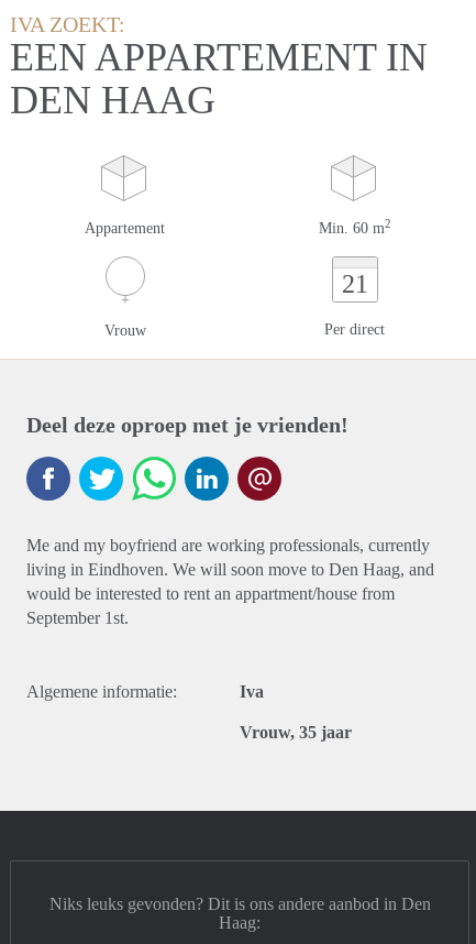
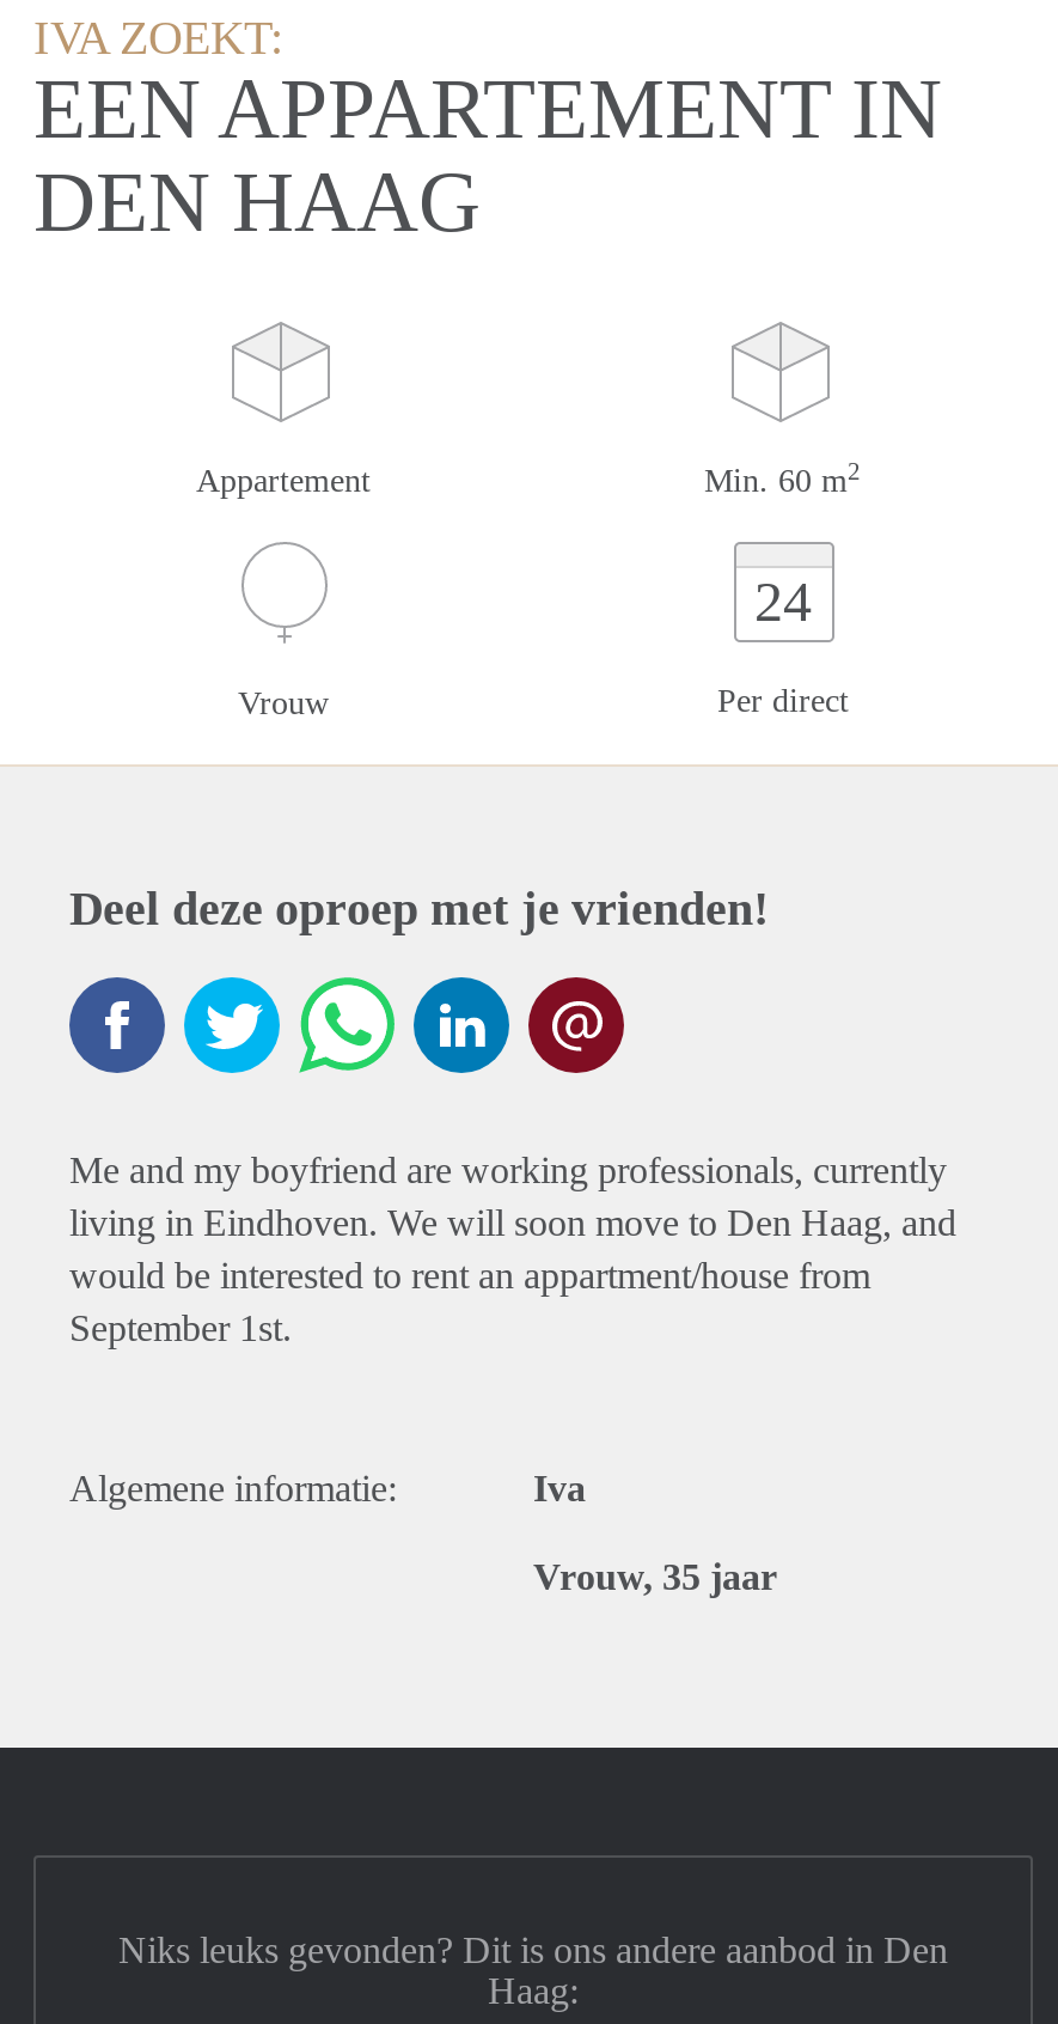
- 21
+ 24
